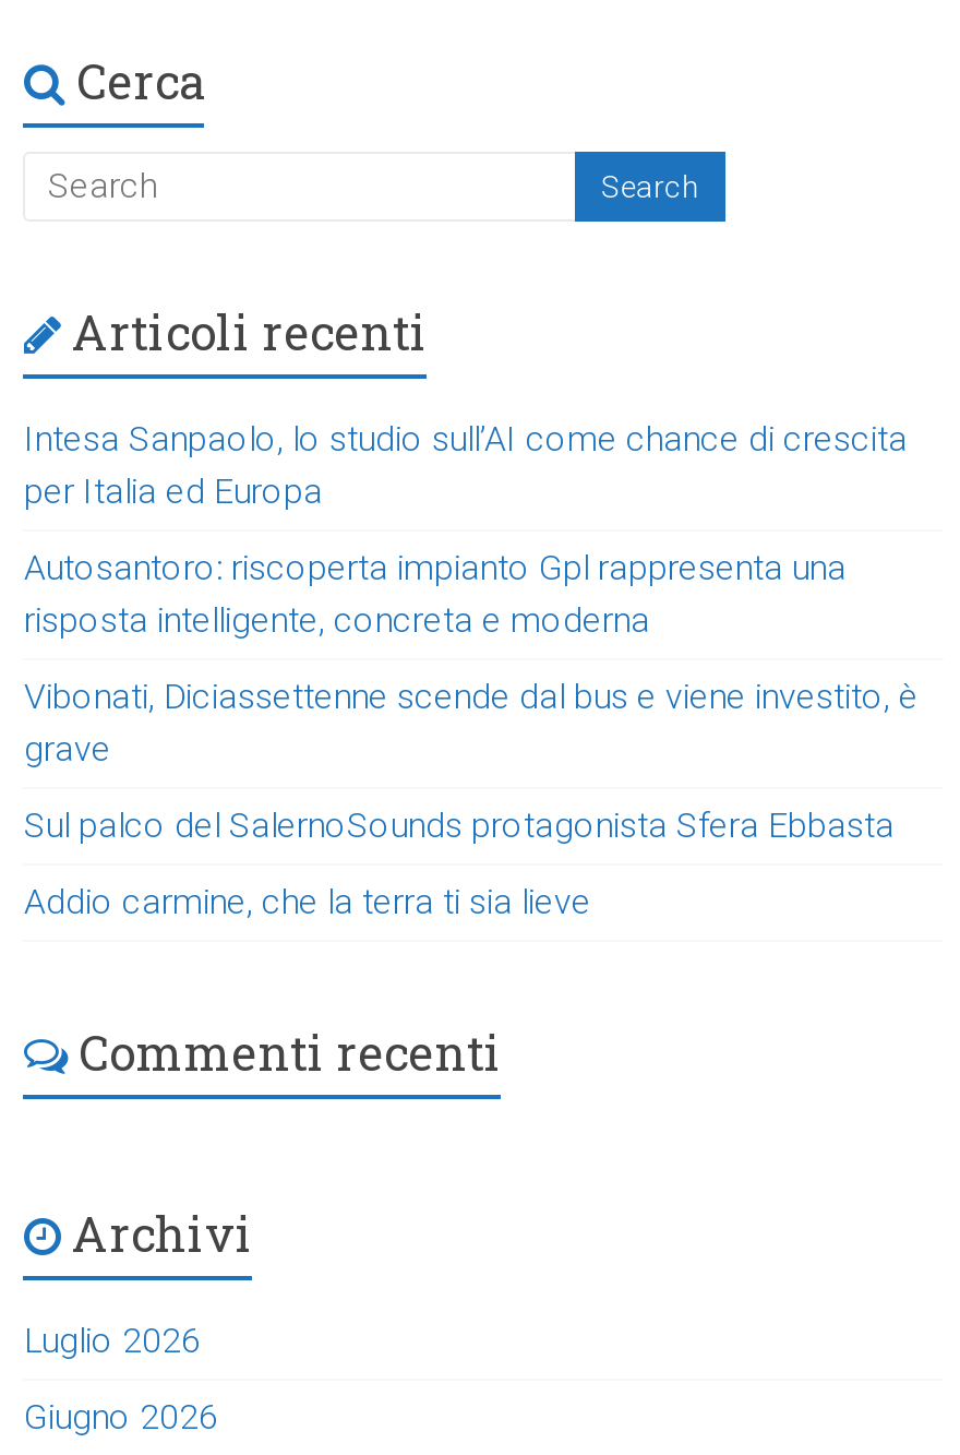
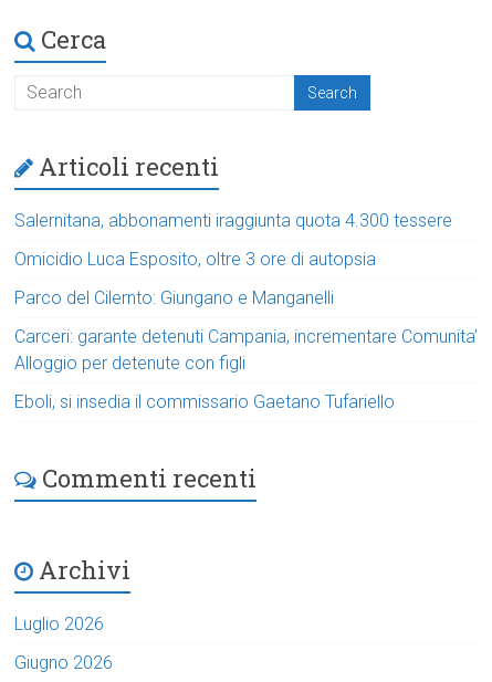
- Intesa Sanpaolo, lo studio sull’AI come chance di crescita
- per Italia ed Europa
+ Salernitana, abbonamenti iraggiunta quota 4.300 tessere

- Autosantoro: riscoperta impianto Gpl rappresenta una
- risposta intelligente, concreta e moderna
+ Omicidio Luca Esposito, oltre 3 ore di autopsia

- Vibonati, Diciassettenne scende dal bus e viene investito, è
- grave
+ Parco del Cilernto: Giungano e Manganelli

- Sul palco del SalernoSounds protagonista Sfera Ebbasta
+ Carceri: garante detenuti Campania, incrementare Comunita’
+ Alloggio per detenute con figli

- Addio carmine, che la terra ti sia lieve
+ Eboli, si insedia il commissario Gaetano Tufariello
